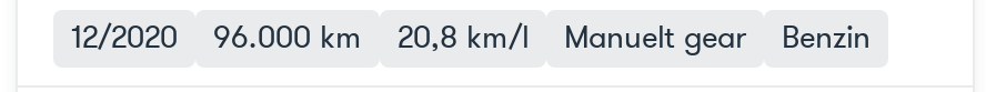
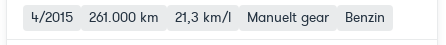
- 12/2020
- 96.000 km
- 20,8 km/l
+ 4/2015
+ 261.000 km
+ 21,3 km/l
